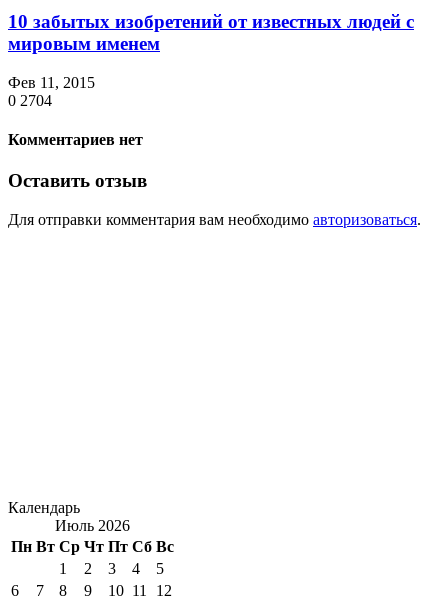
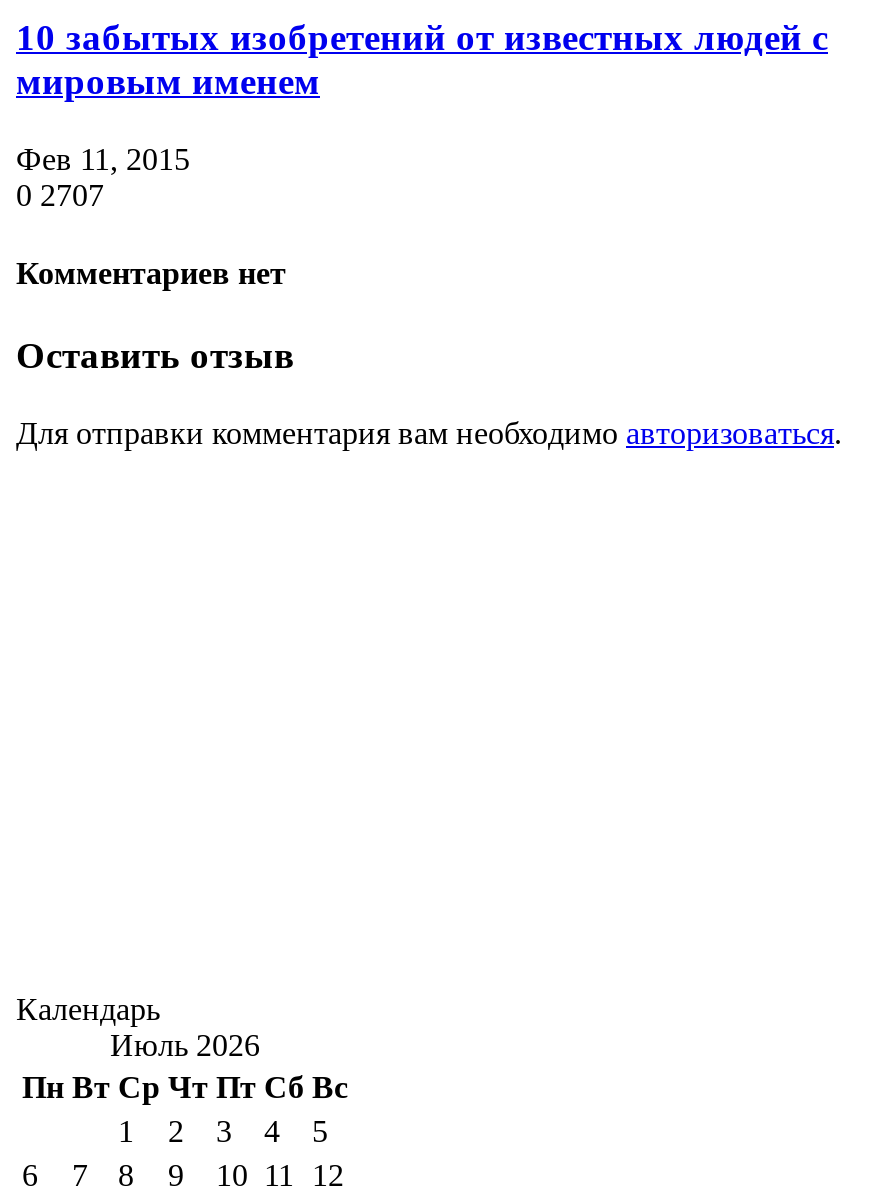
- 0 2704
+ 0 2707
